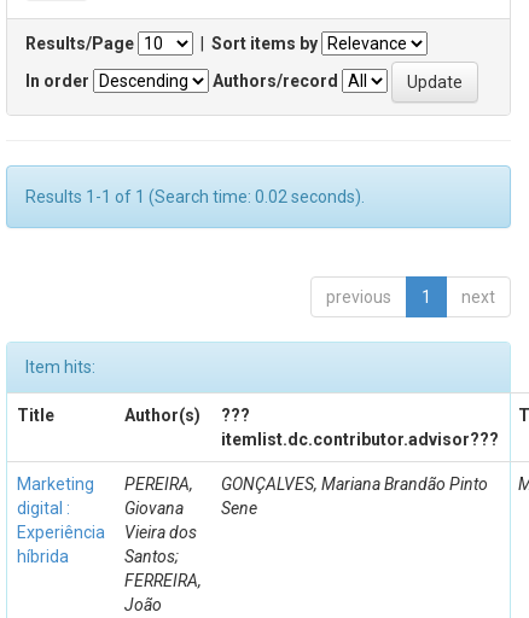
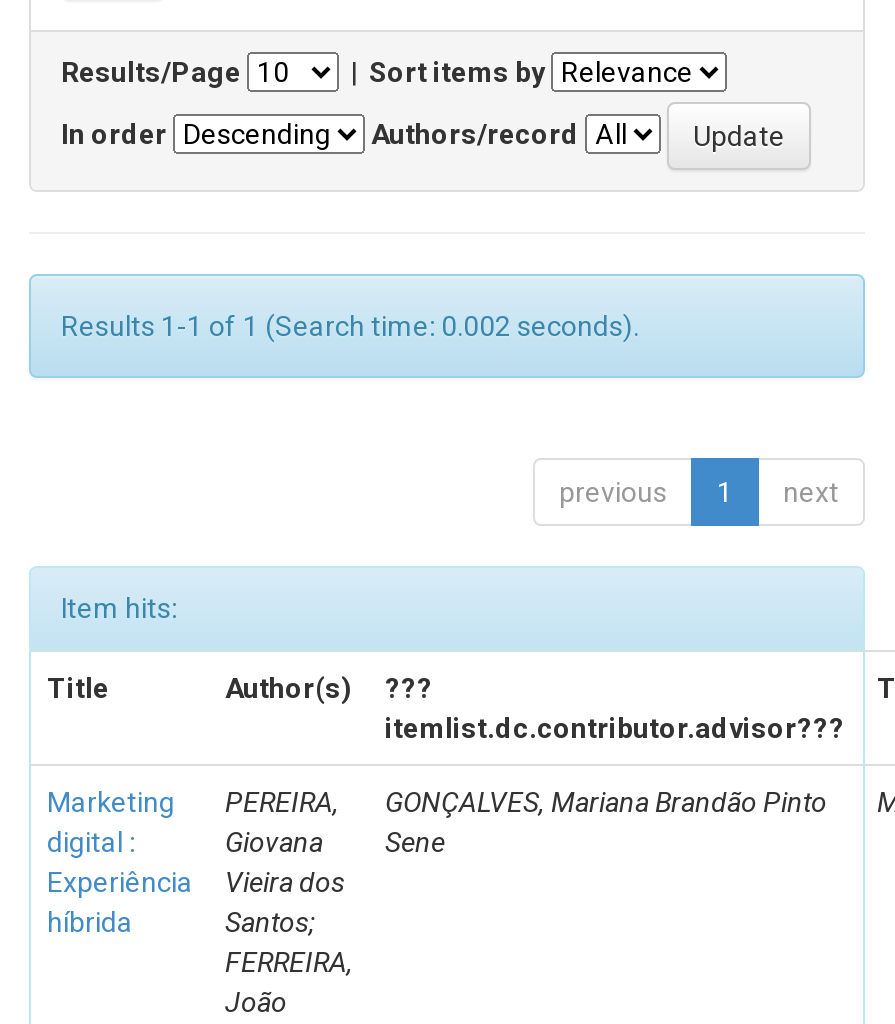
- Results 1-1 of 1 (Search time: 0.02 seconds).
+ Results 1-1 of 1 (Search time: 0.002 seconds).
